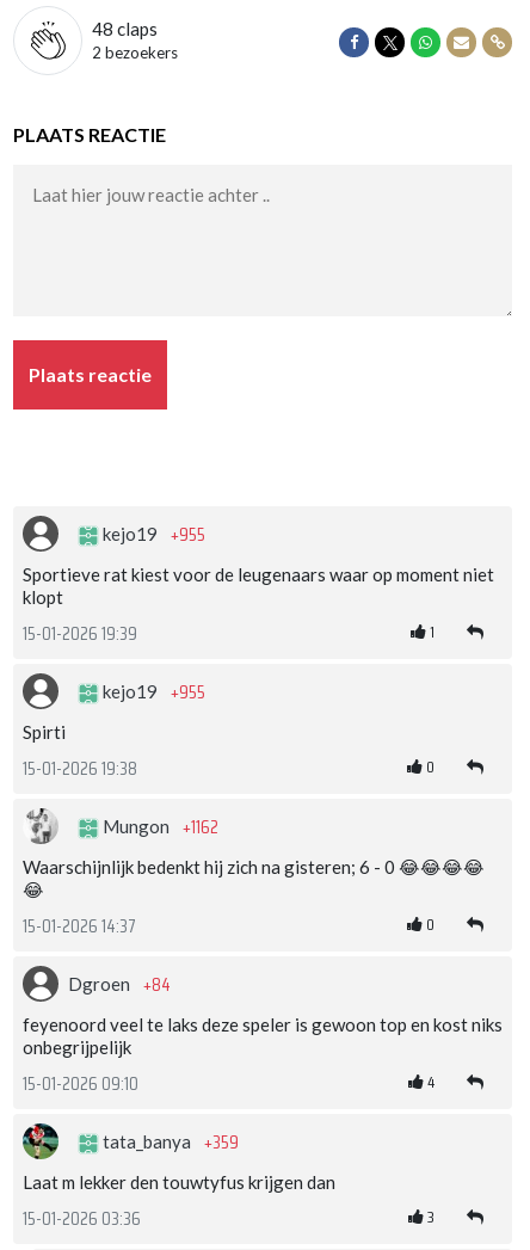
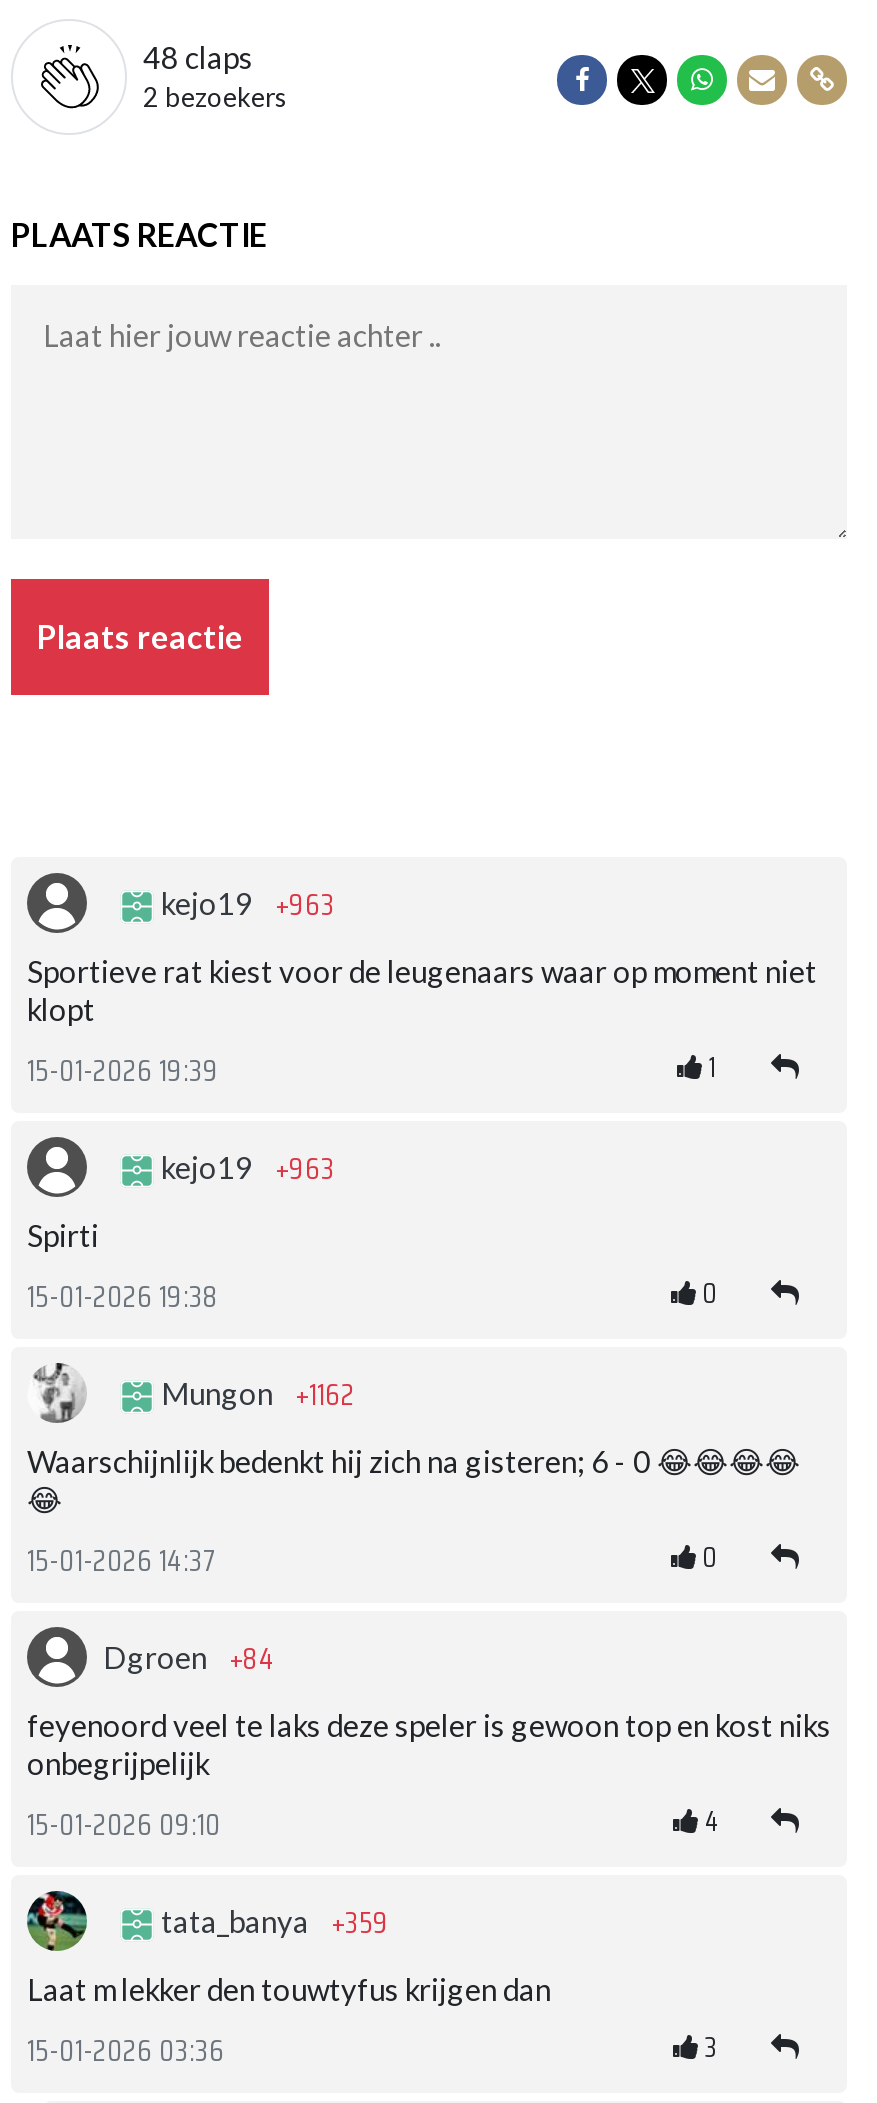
- kejo19 +955
+ kejo19 +963

- kejo19 +955
+ kejo19 +963
